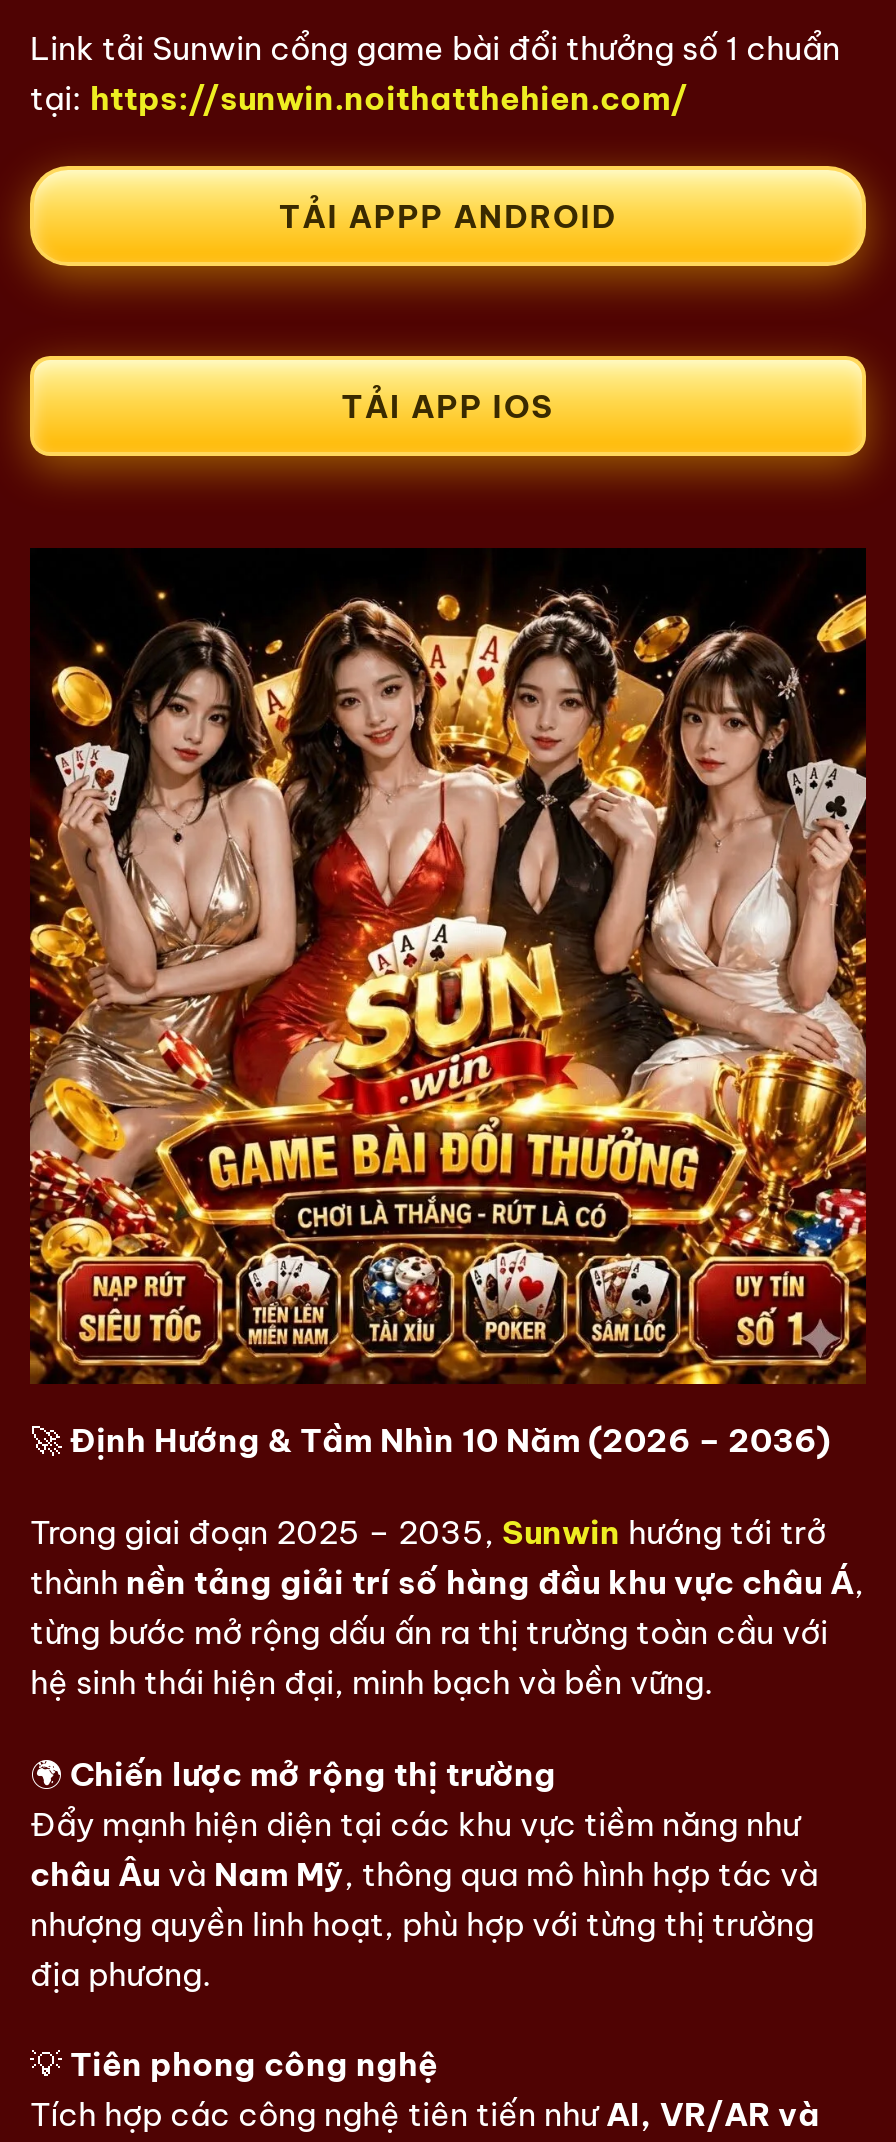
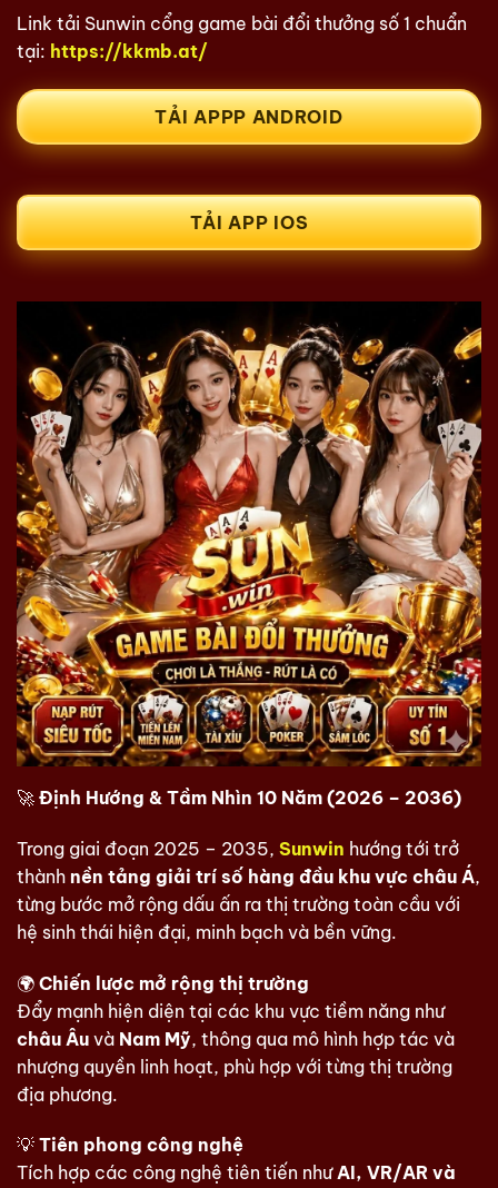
- tại: https://sunwin.noithatthehien.com/
+ tại: https://kkmb.at/
